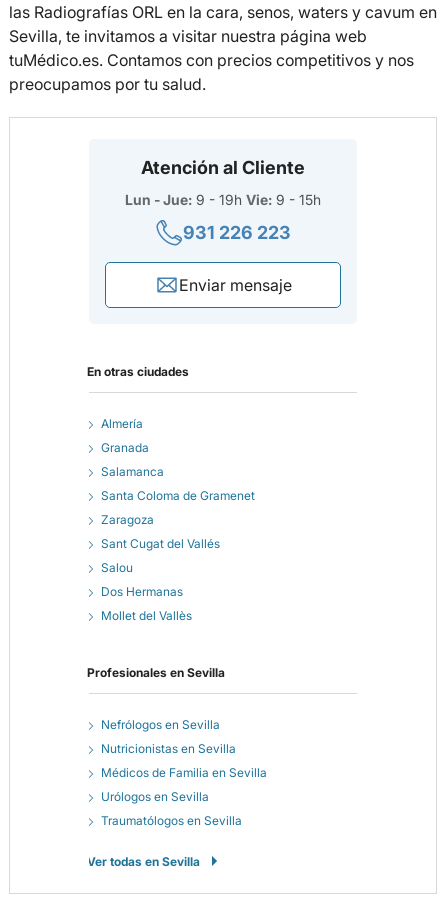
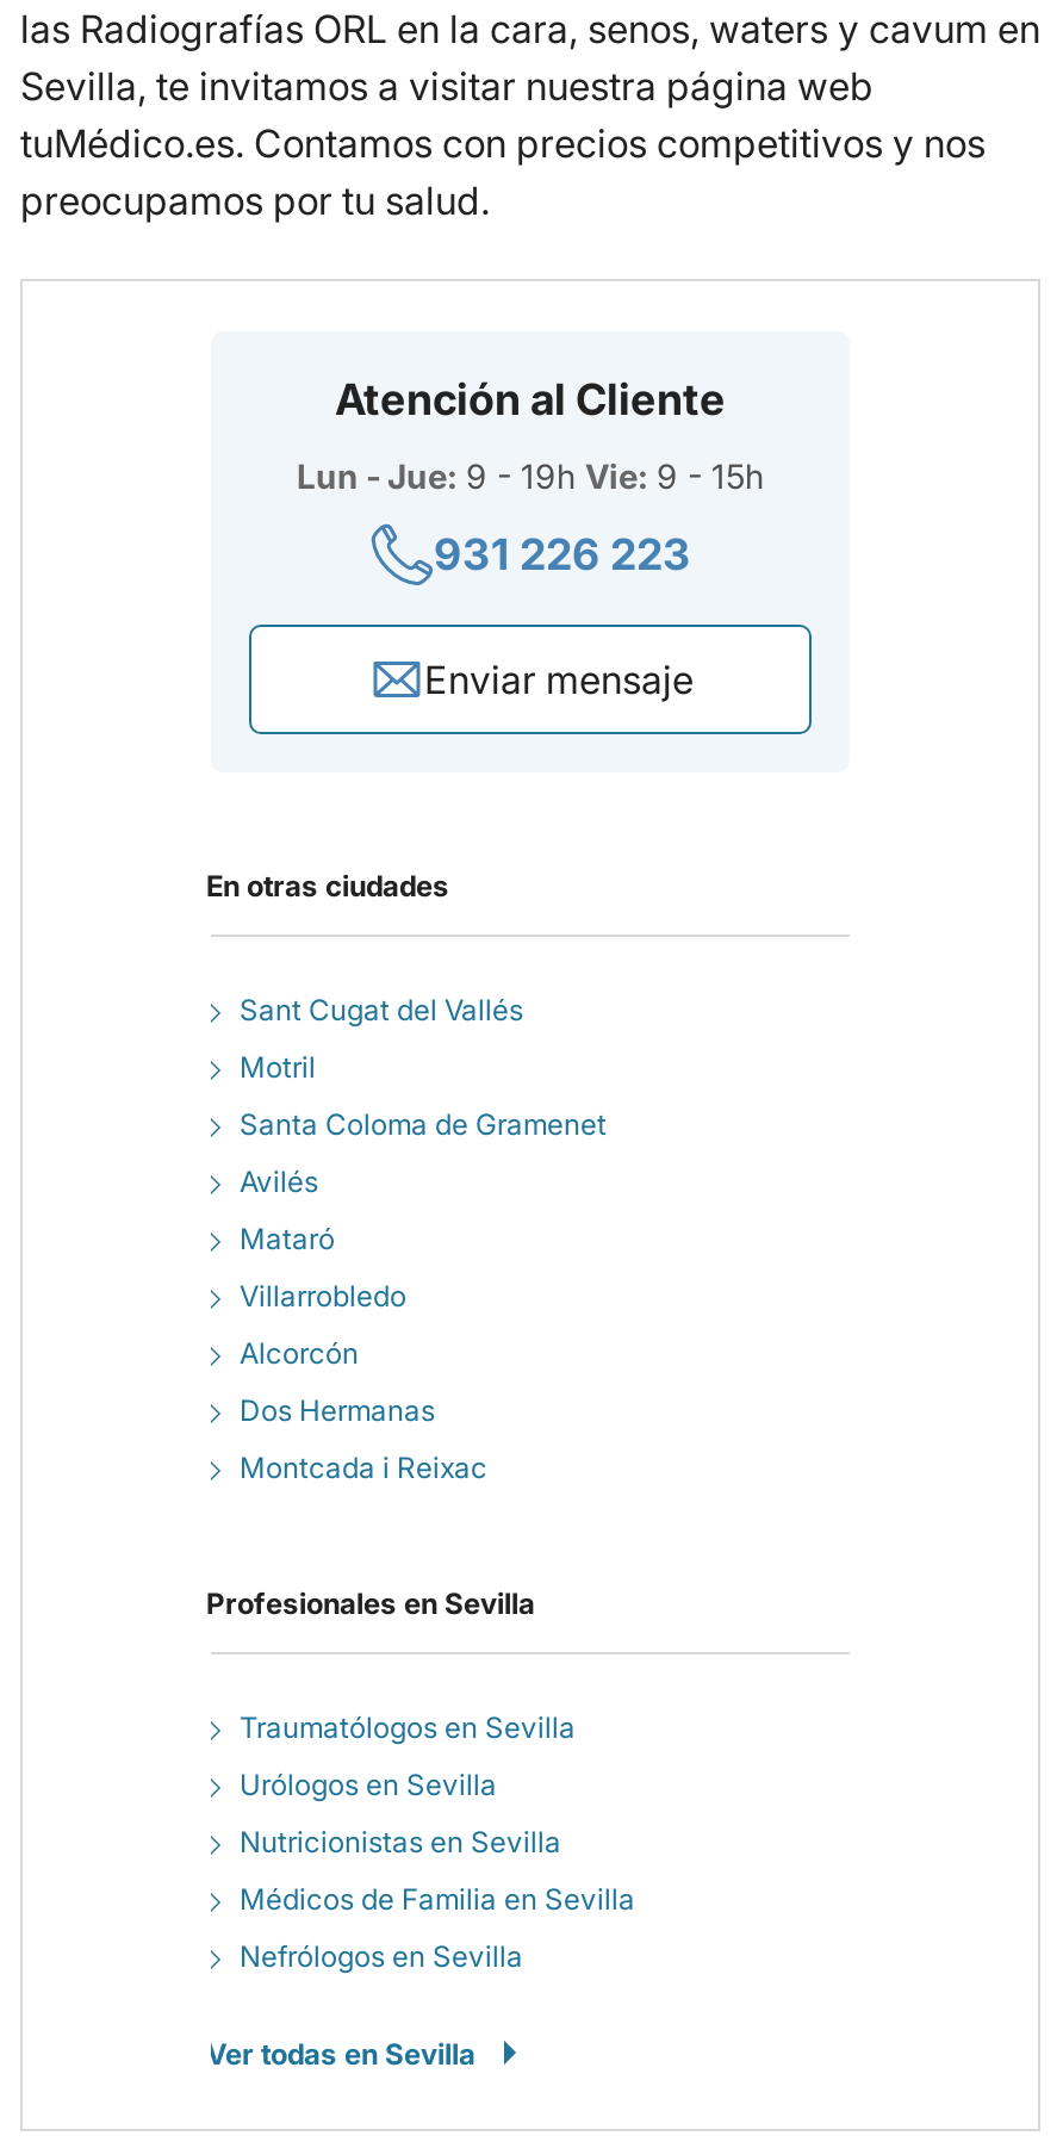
- Almería
- Granada
- Salamanca
+ Motril

moved up: Santa Coloma de Gramenet

- Zaragoza
- Salou
+ Avilés
+ Mataró
+ Villarrobledo
+ Alcorcón

moved up: Sant Cugat del Vallés

- Mollet del Vallès
+ Montcada i Reixac

moved down: Nefrólogos en Sevilla

moved down: Nutricionistas en Sevilla | Médicos de Familia en Sevilla

moved up: Urólogos en Sevilla | Traumatólogos en Sevilla
